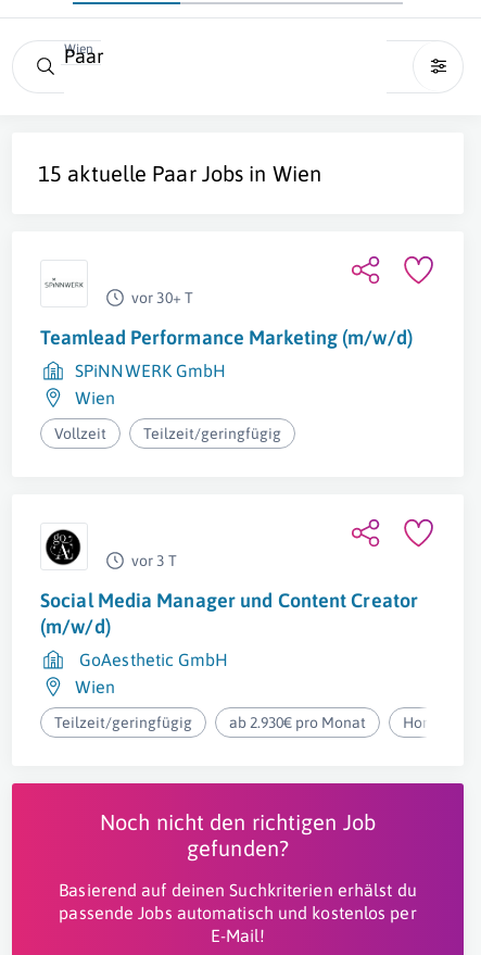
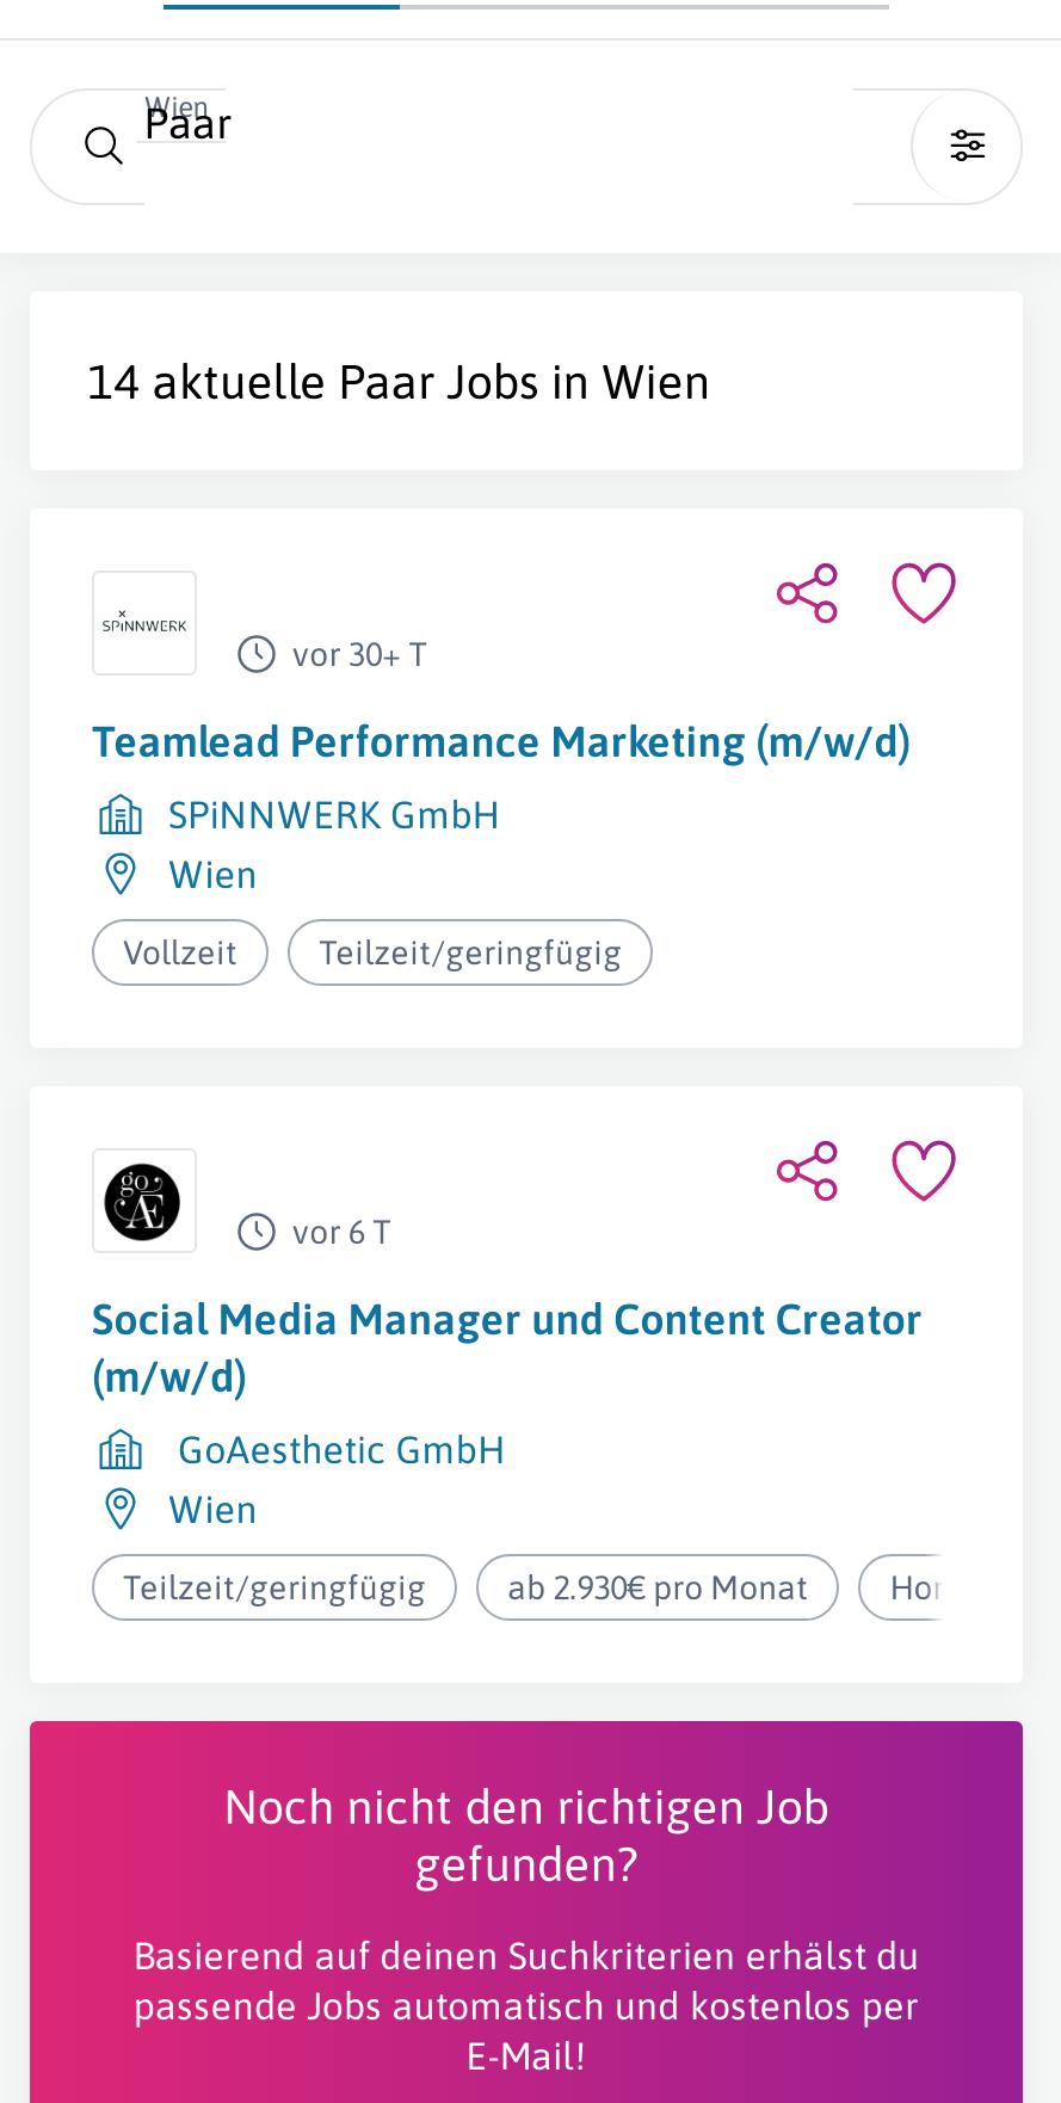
- 15 aktuelle Paar Jobs in Wien
+ 14 aktuelle Paar Jobs in Wien

- vor 3 T
+ vor 6 T
